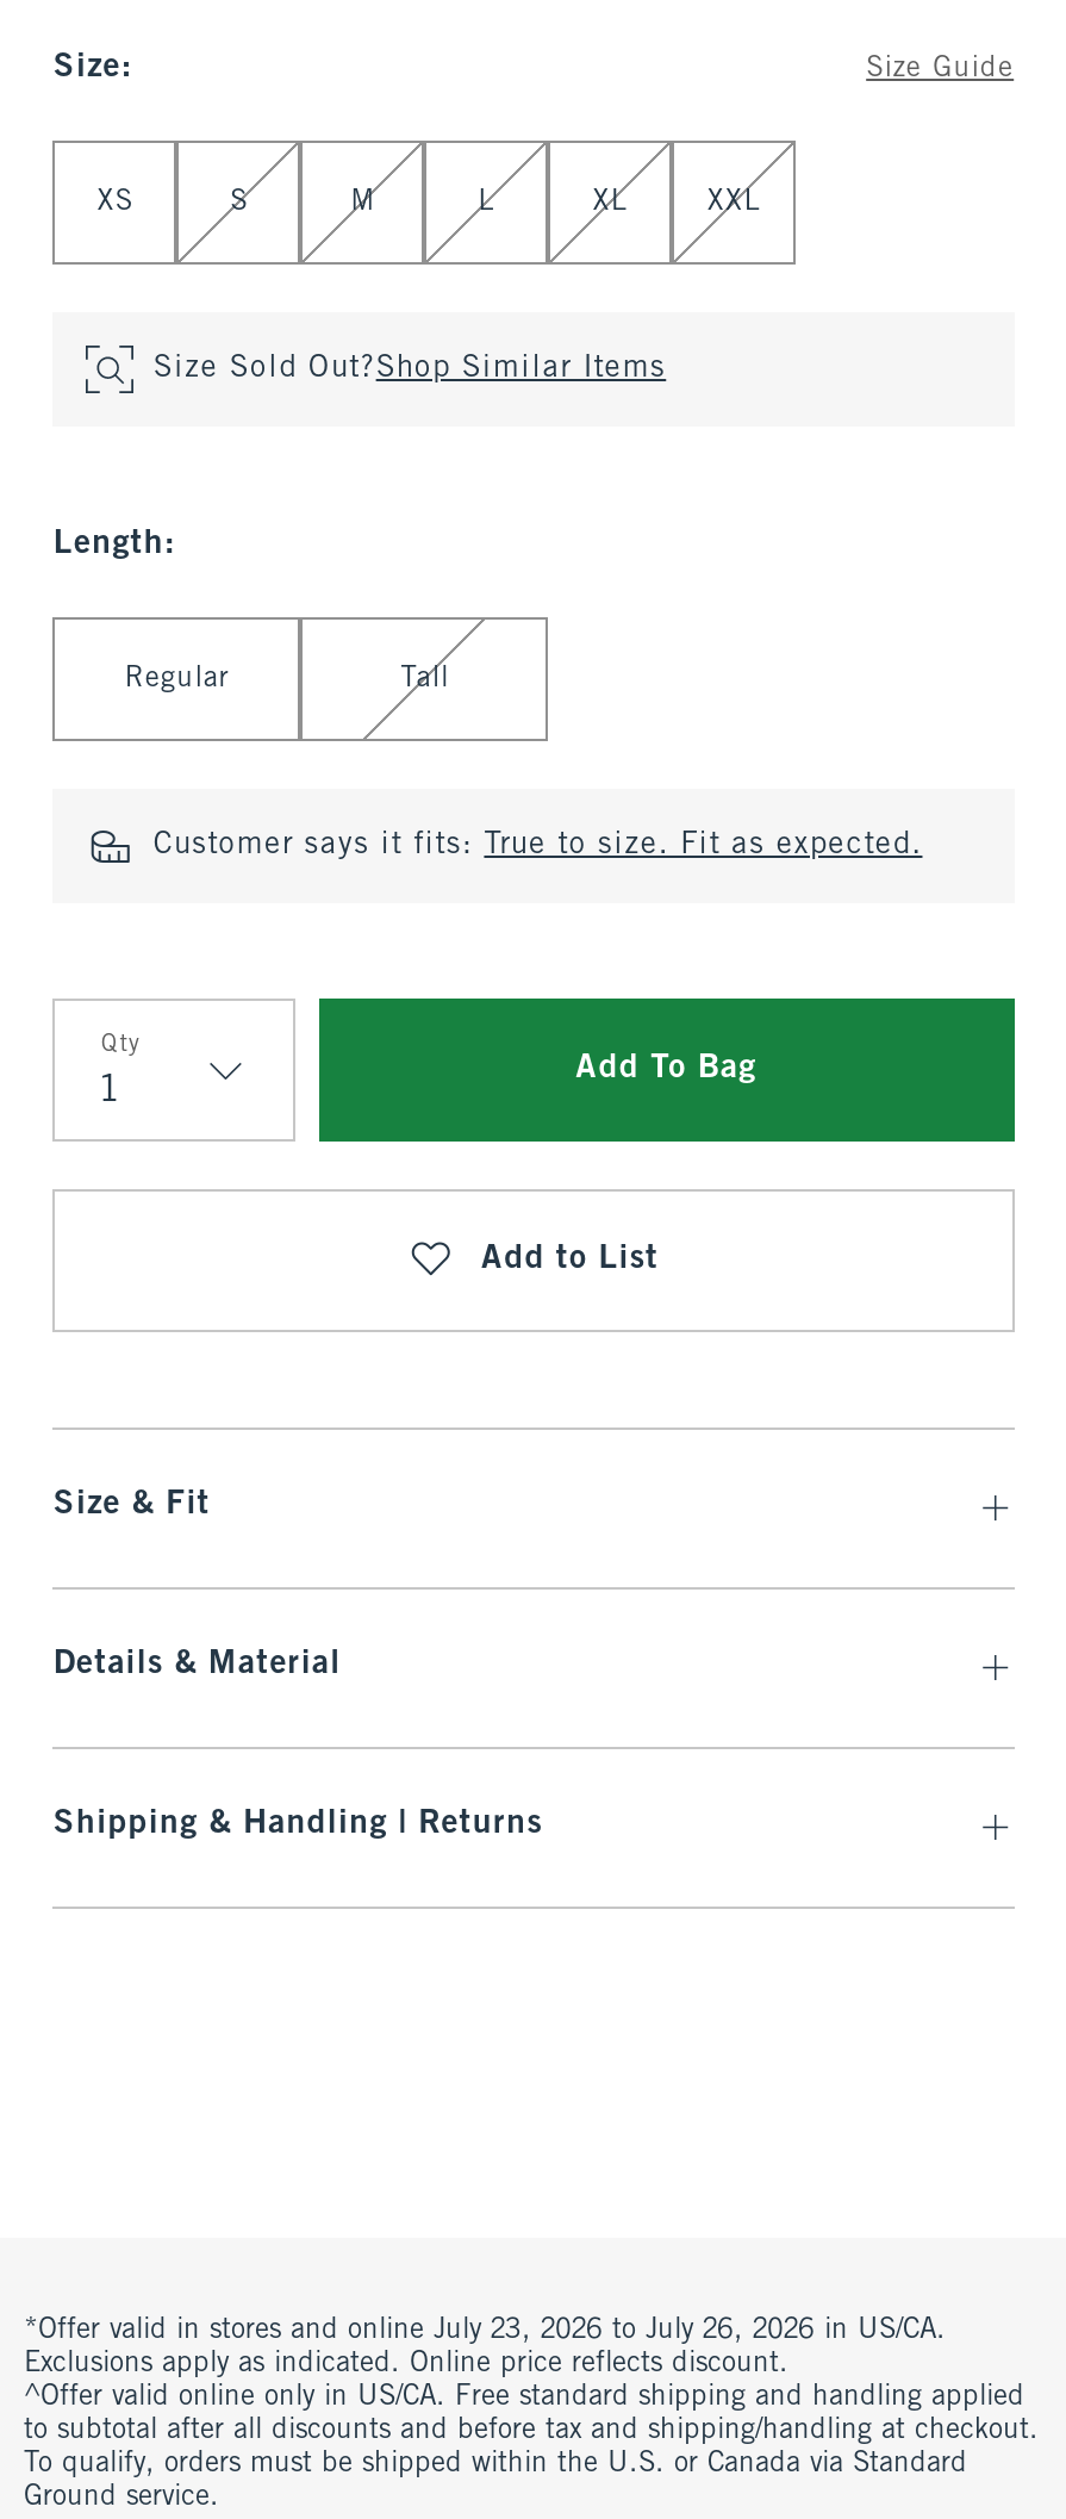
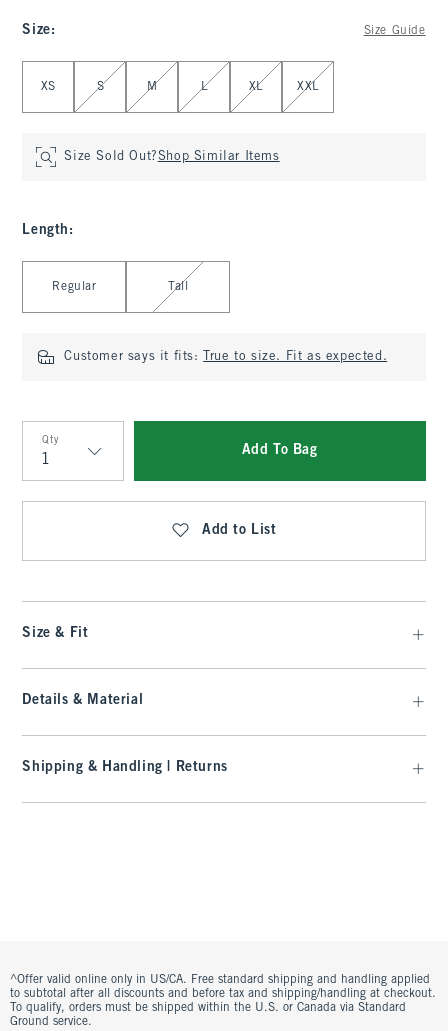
- *Offer valid in stores and online July 23, 2026 to July 26, 2026 in US/CA.
- Exclusions apply as indicated. Online price reflects discount.
